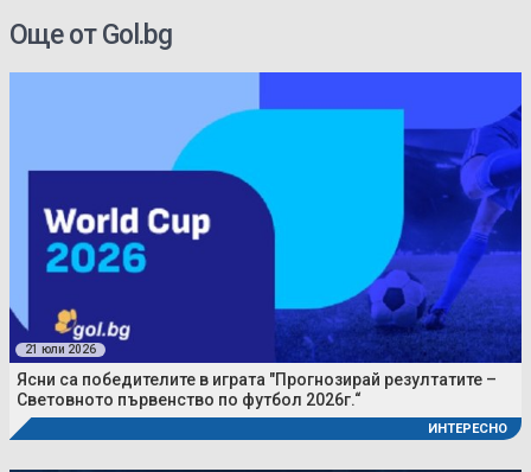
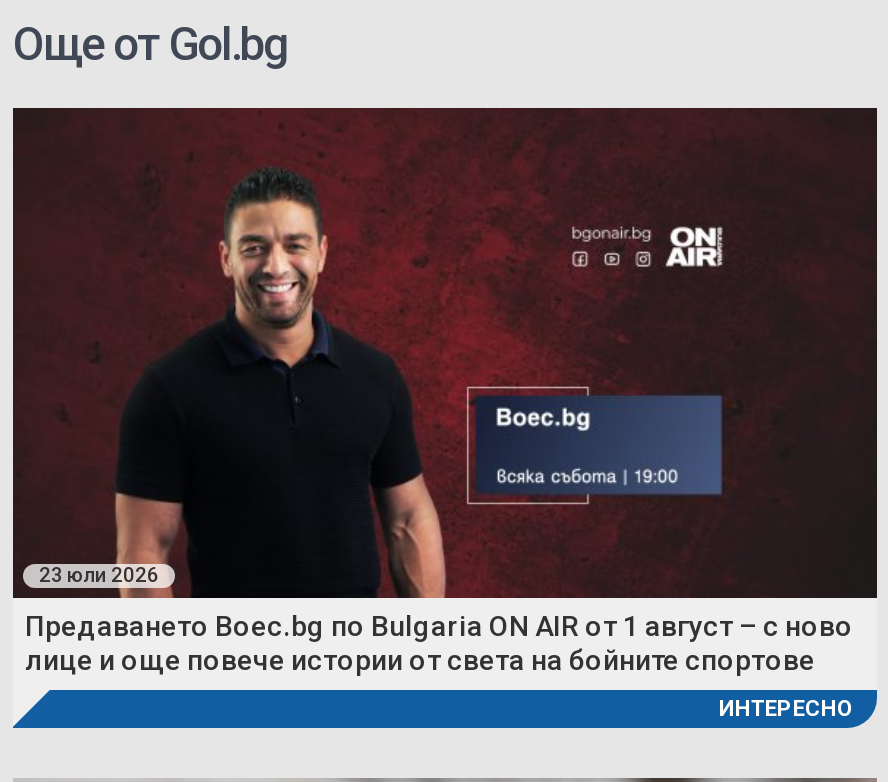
- [image]
- 21 юли 2026
+ [image]
+ 23 юли 2026

- Ясни са победителите в играта "Прогнозирай резултатите –
- Световното първенство по футбол 2026г.“
+ Предаването Boec.bg по Bulgaria ON AIR от 1 август – с ново
+ лице и още повече истории от света на бойните спортове
